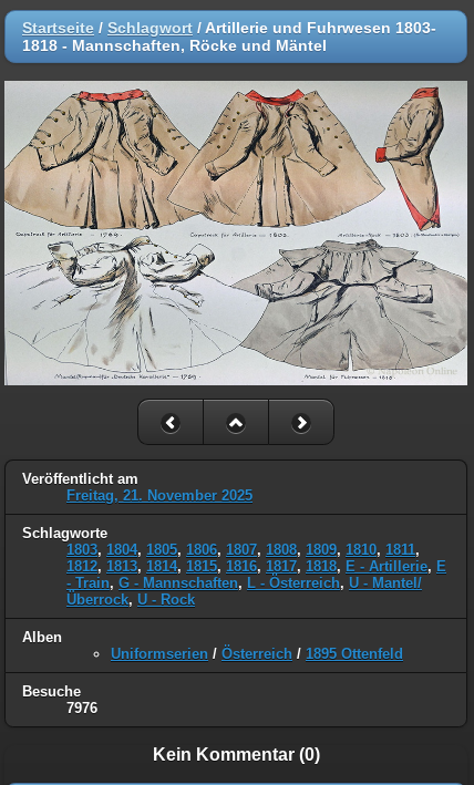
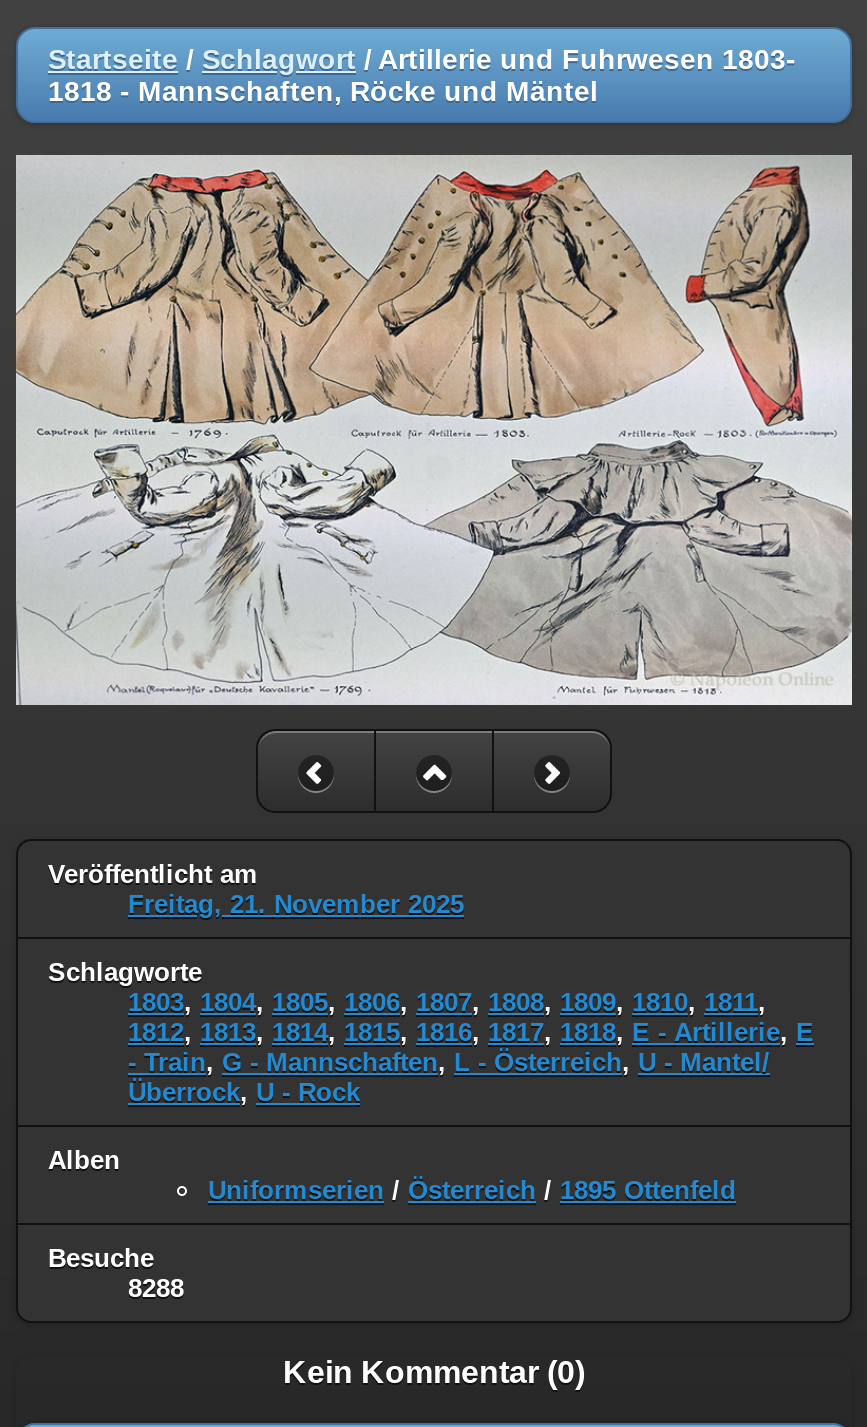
- 7976
+ 8288
